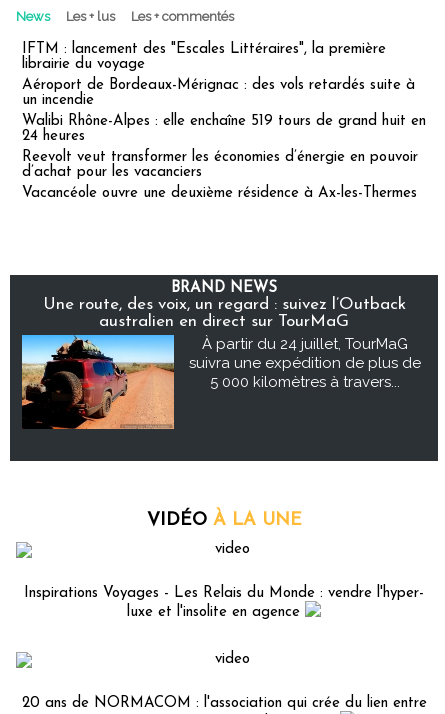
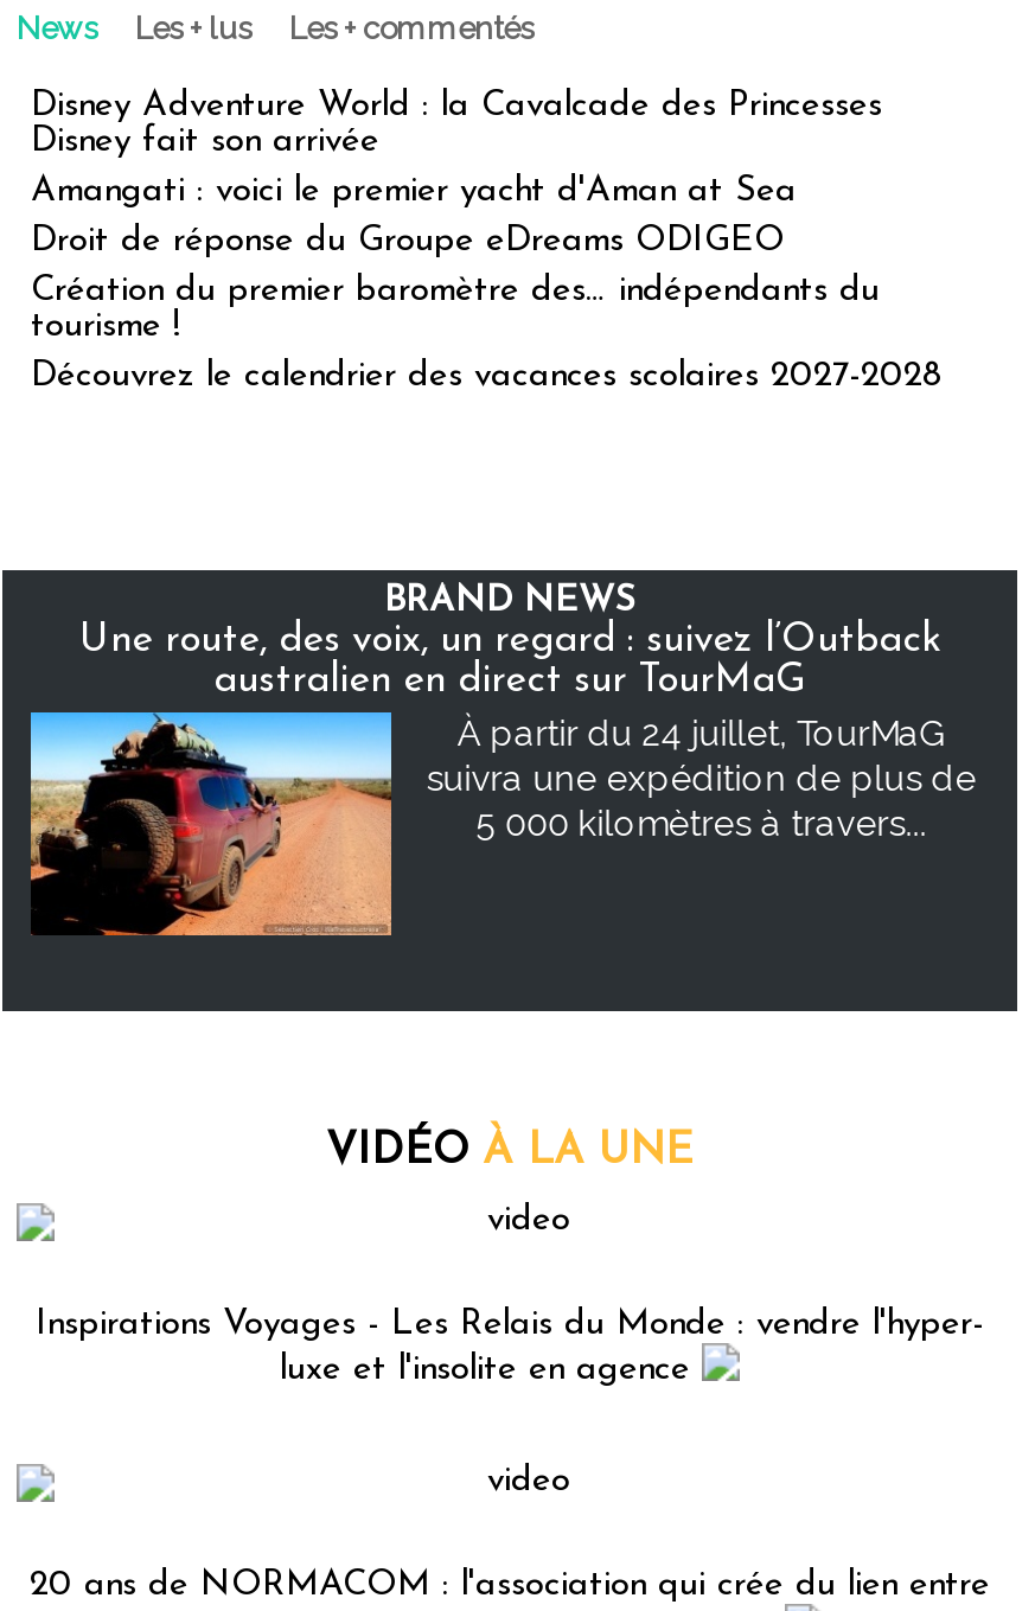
- IFTM : lancement des "Escales Littéraires", la première
- librairie du voyage
- Aéroport de Bordeaux-Mérignac : des vols retardés suite à
- un incendie
- Walibi Rhône-Alpes : elle enchaîne 519 tours de grand huit en
- 24 heures
- Reevolt veut transformer les économies d’énergie en pouvoir
- d’achat pour les vacanciers
- Vacancéole ouvre une deuxième résidence à Ax-les-Thermes
+ Disney Adventure World : la Cavalcade des Princesses
+ Disney fait son arrivée
+ Amangati : voici le premier yacht d'Aman at Sea
+ Droit de réponse du Groupe eDreams ODIGEO
+ Création du premier baromètre des… indépendants du
+ tourisme !
+ Découvrez le calendrier des vacances scolaires 2027-2028
